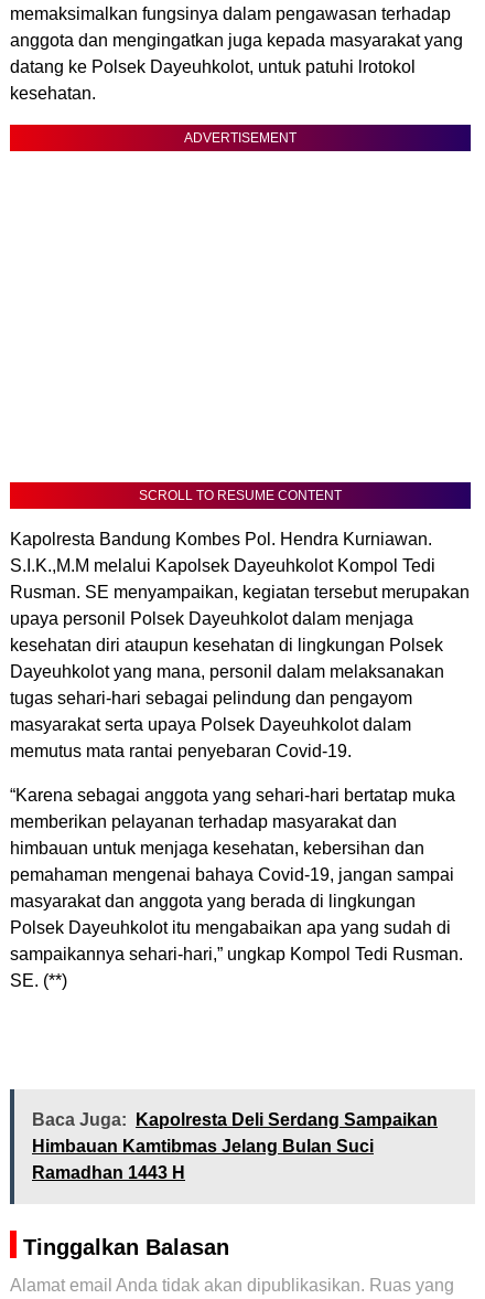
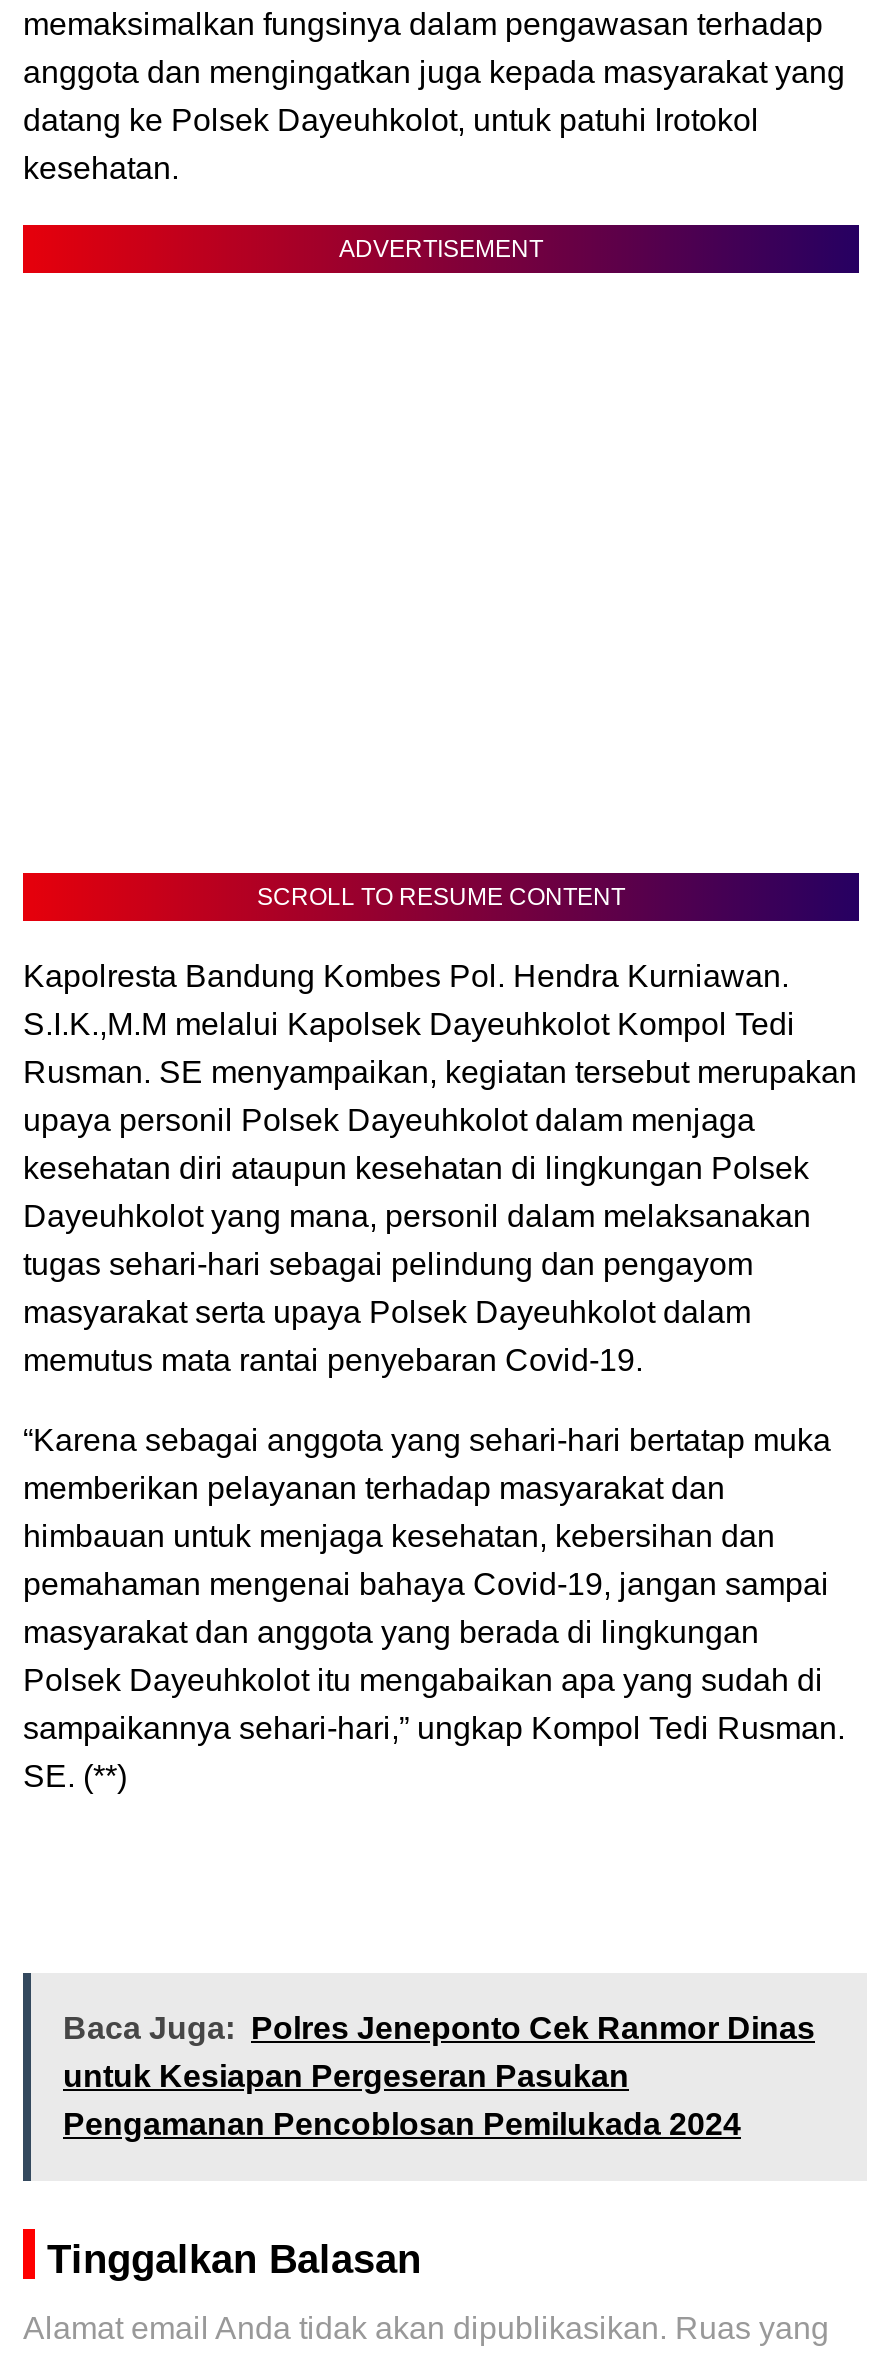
- Baca Juga: Kapolresta Deli Serdang Sampaikan
- Himbauan Kamtibmas Jelang Bulan Suci
- Ramadhan 1443 H
+ Baca Juga: Polres Jeneponto Cek Ranmor Dinas
+ untuk Kesiapan Pergeseran Pasukan
+ Pengamanan Pencoblosan Pemilukada 2024
